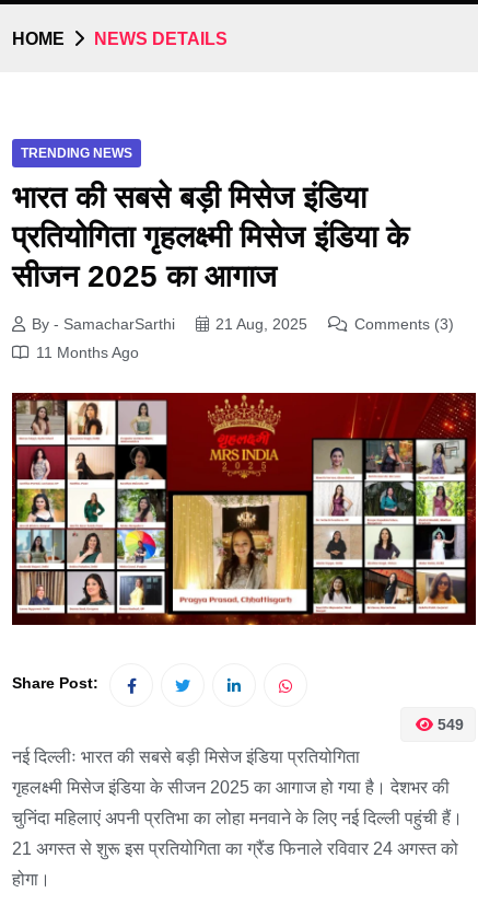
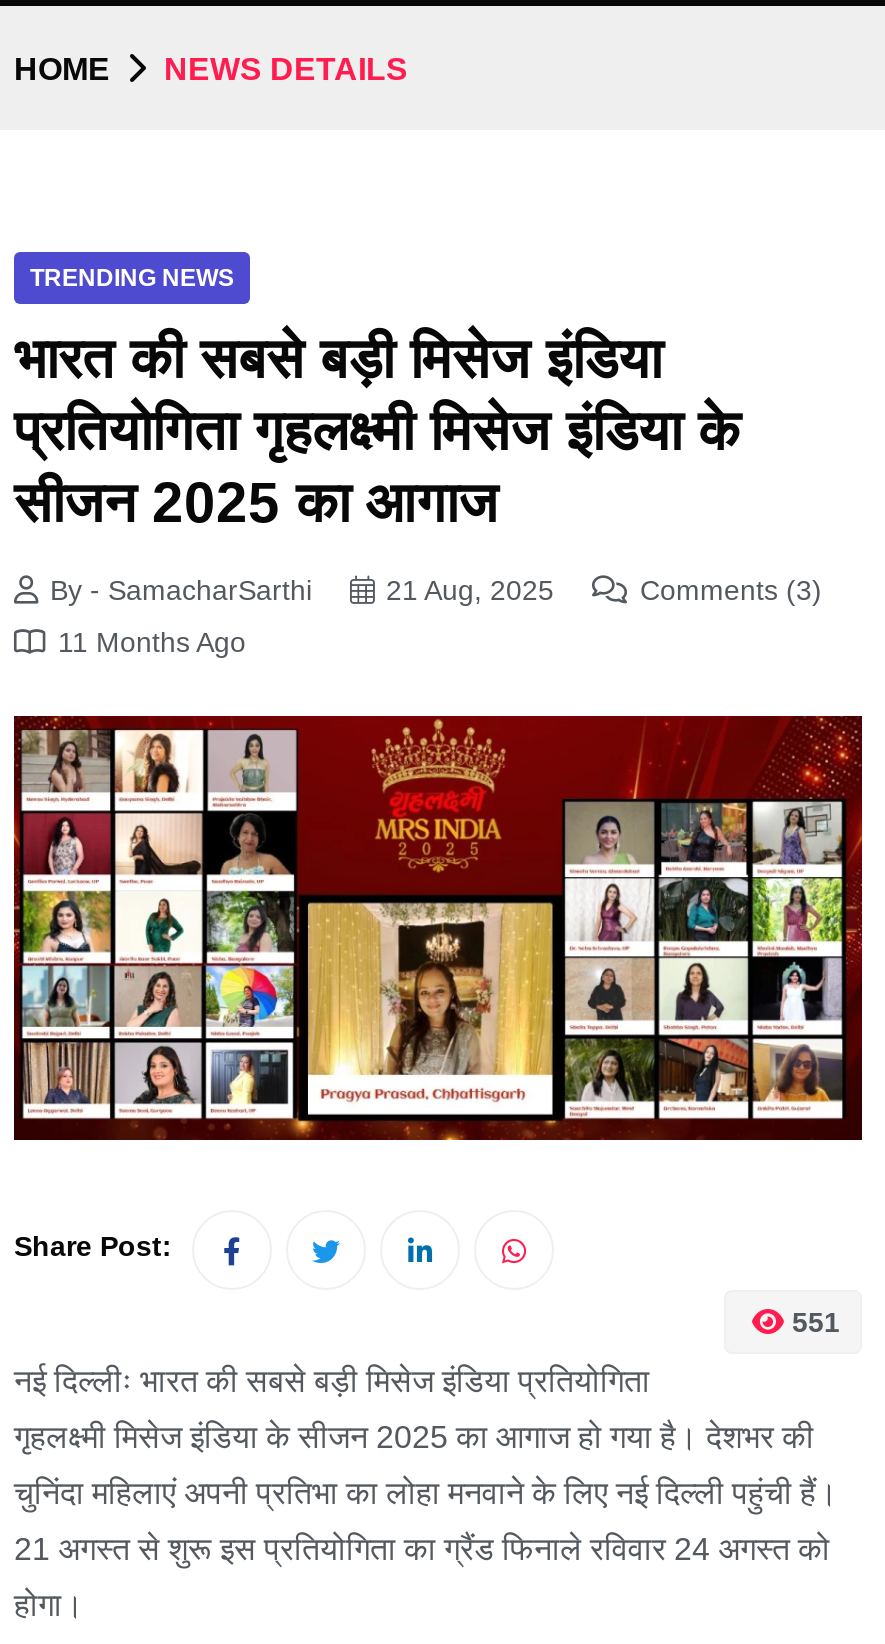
- 549
+ 551
